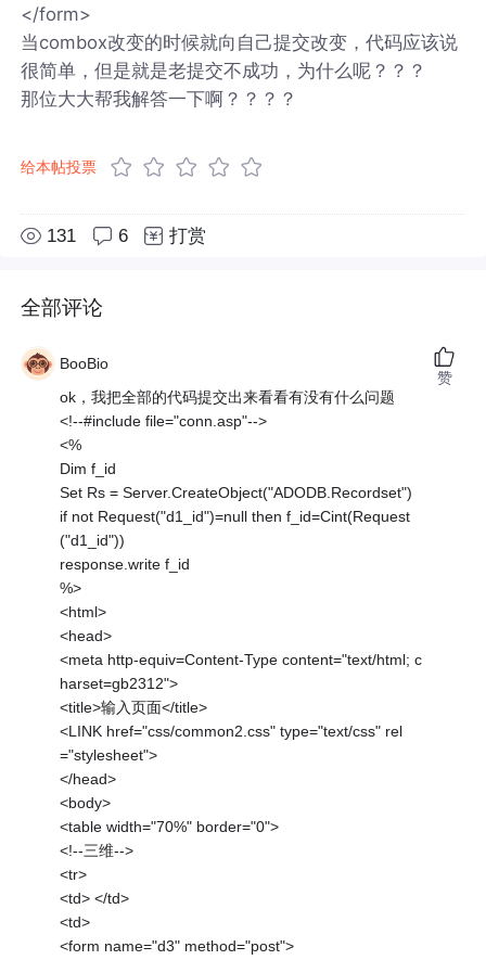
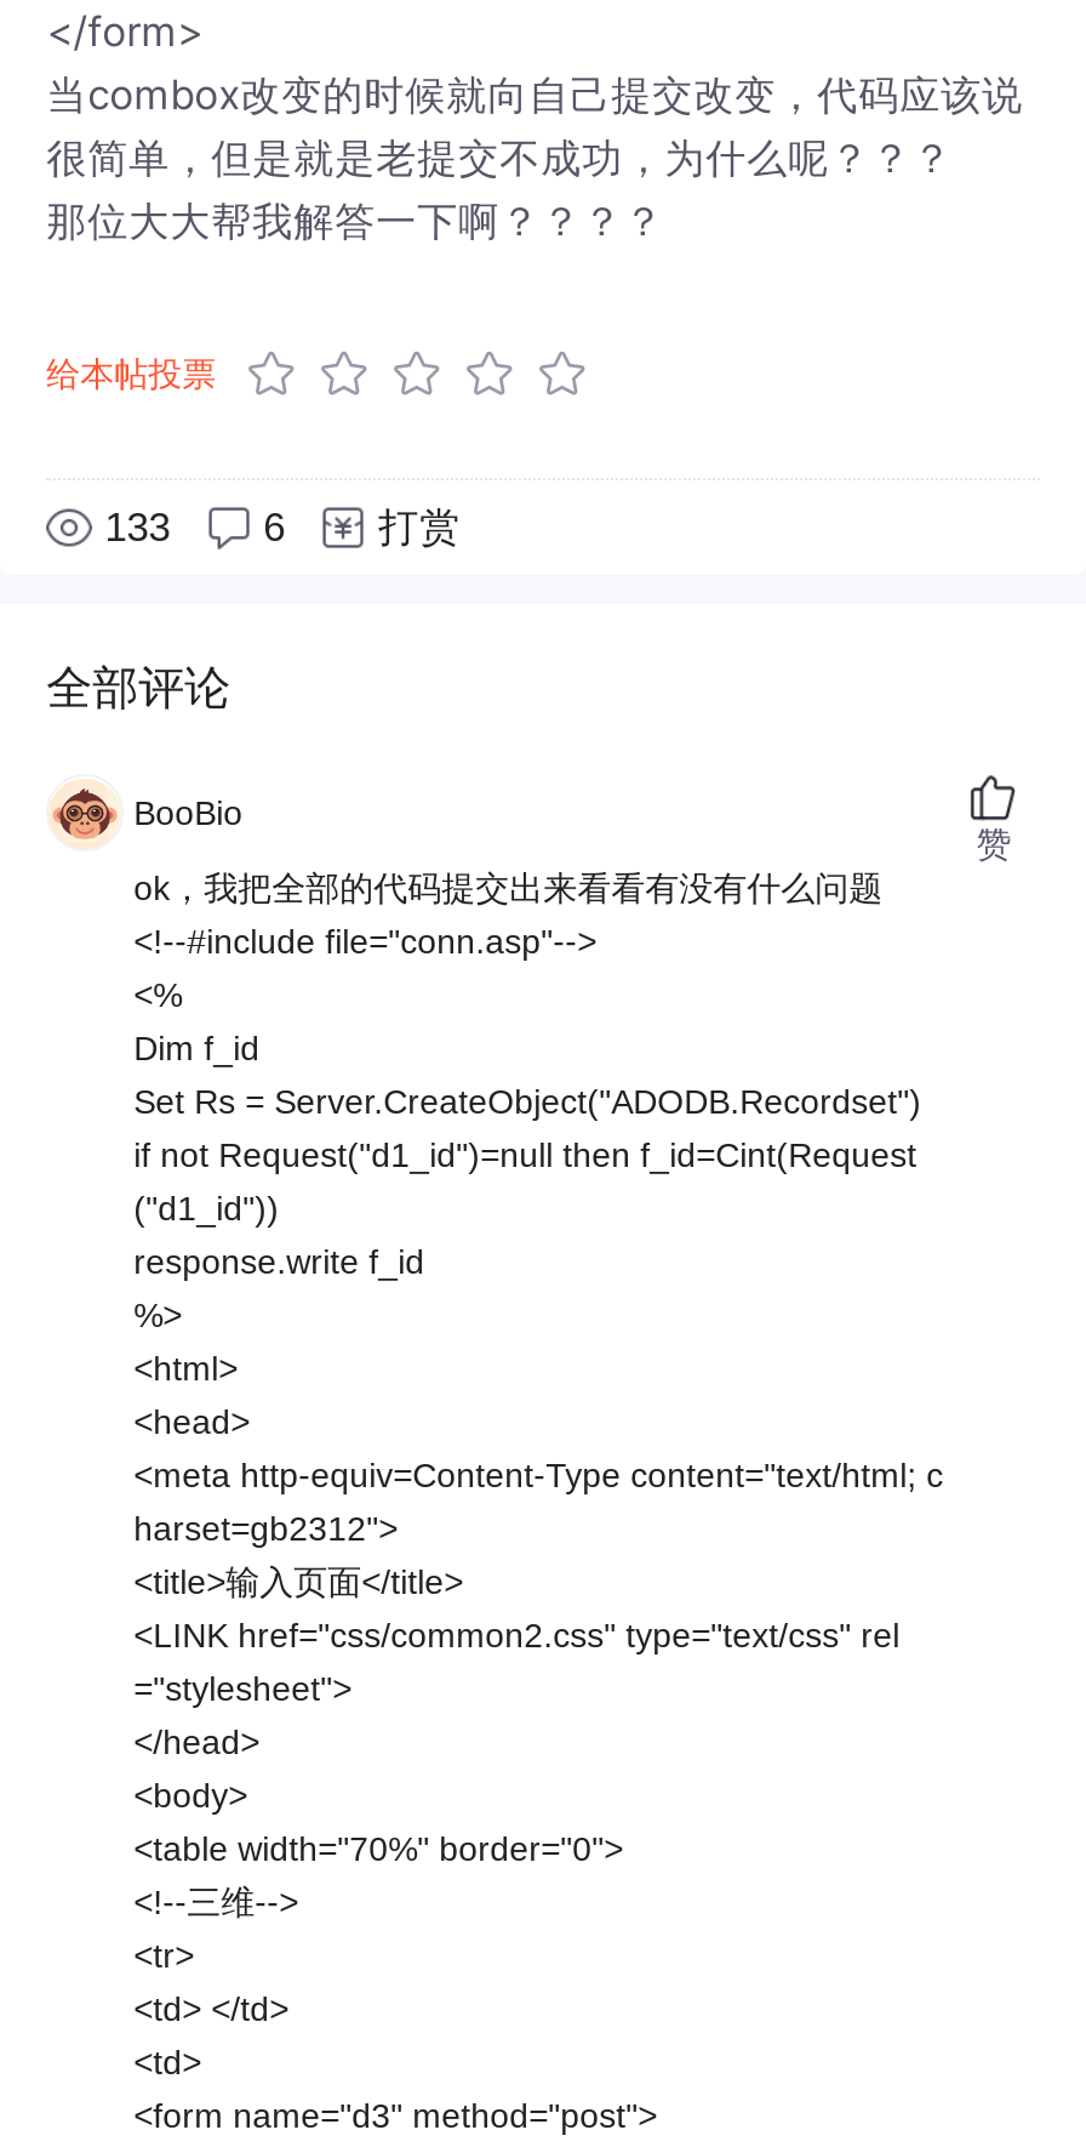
- 131
+ 133
